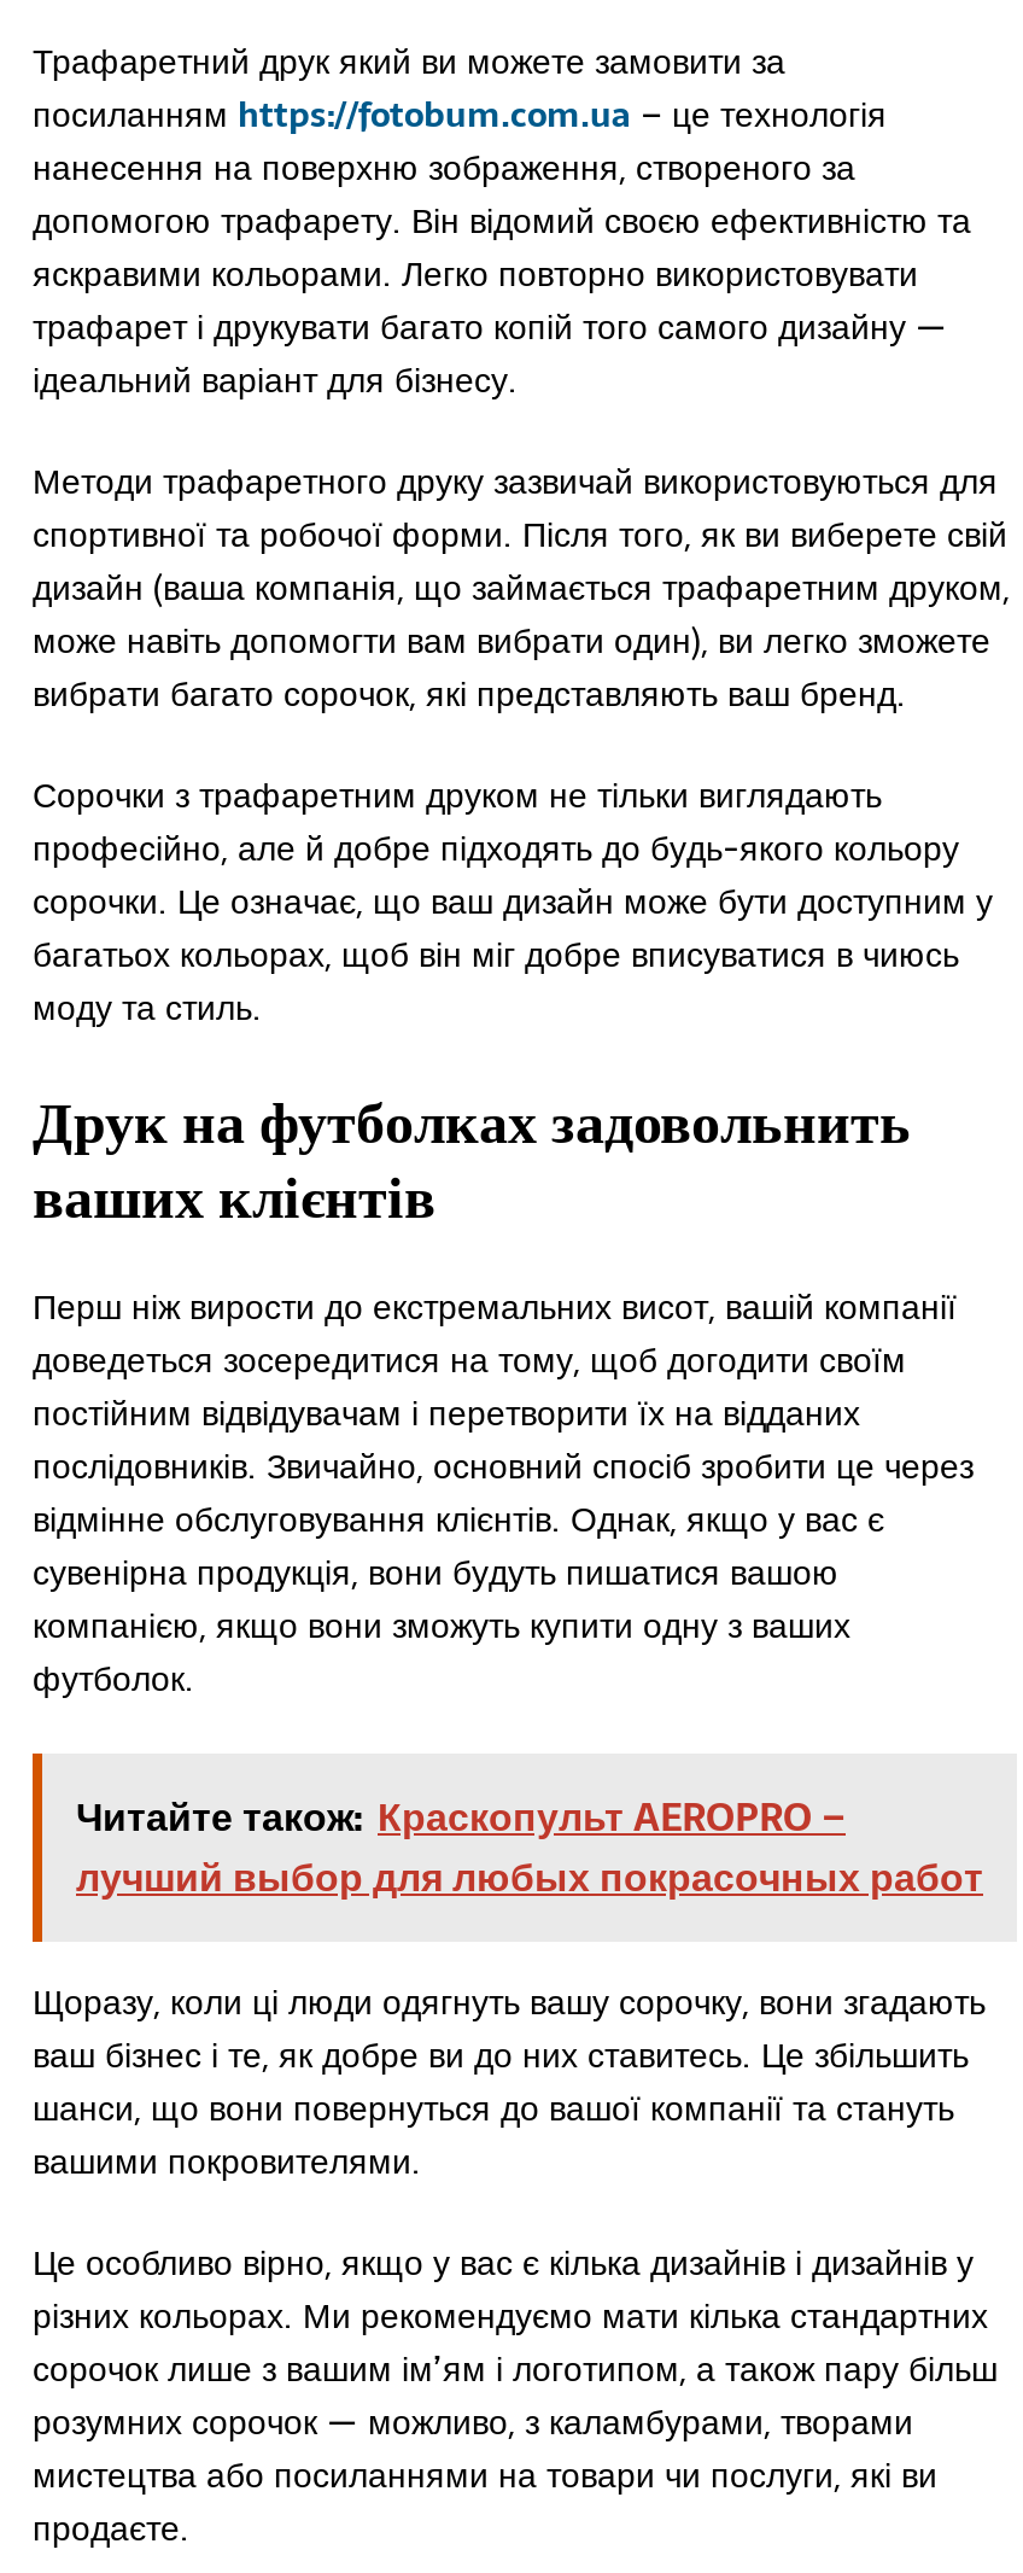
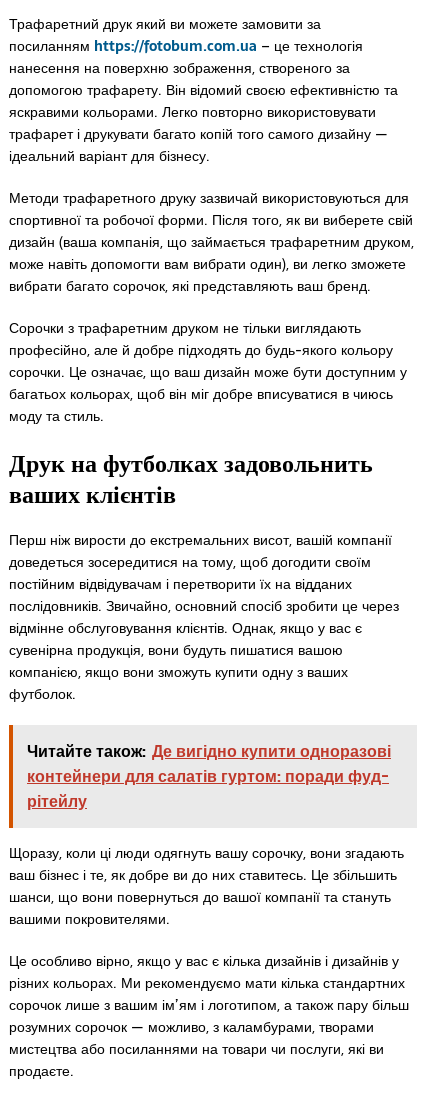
- Читайте також: Краскопульт AEROPRO –
- лучший выбор для любых покрасочных работ
+ Читайте також: Де вигідно купити одноразові
+ контейнери для салатів гуртом: поради фуд-
+ рітейлу
